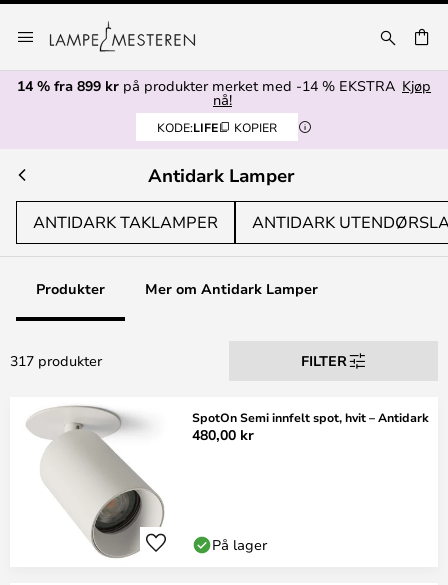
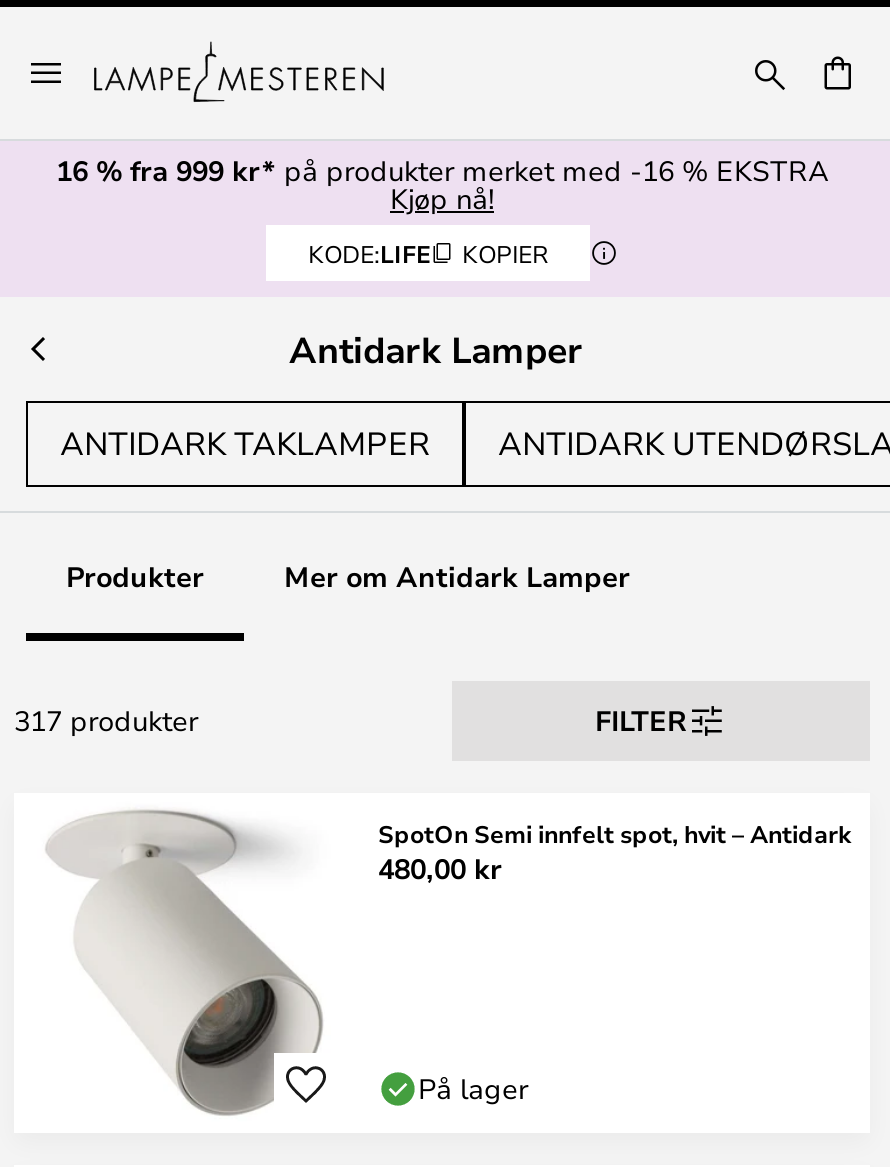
- 14 % fra 899 kr på produkter merket med -14 % EKSTRA Kjøp
- nå!
+ 16 % fra 999 kr* på produkter merket med -16 % EKSTRA
+ Kjøp nå!
